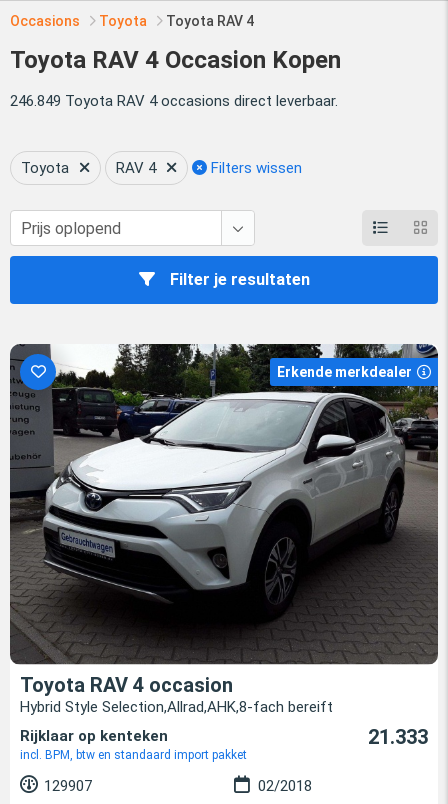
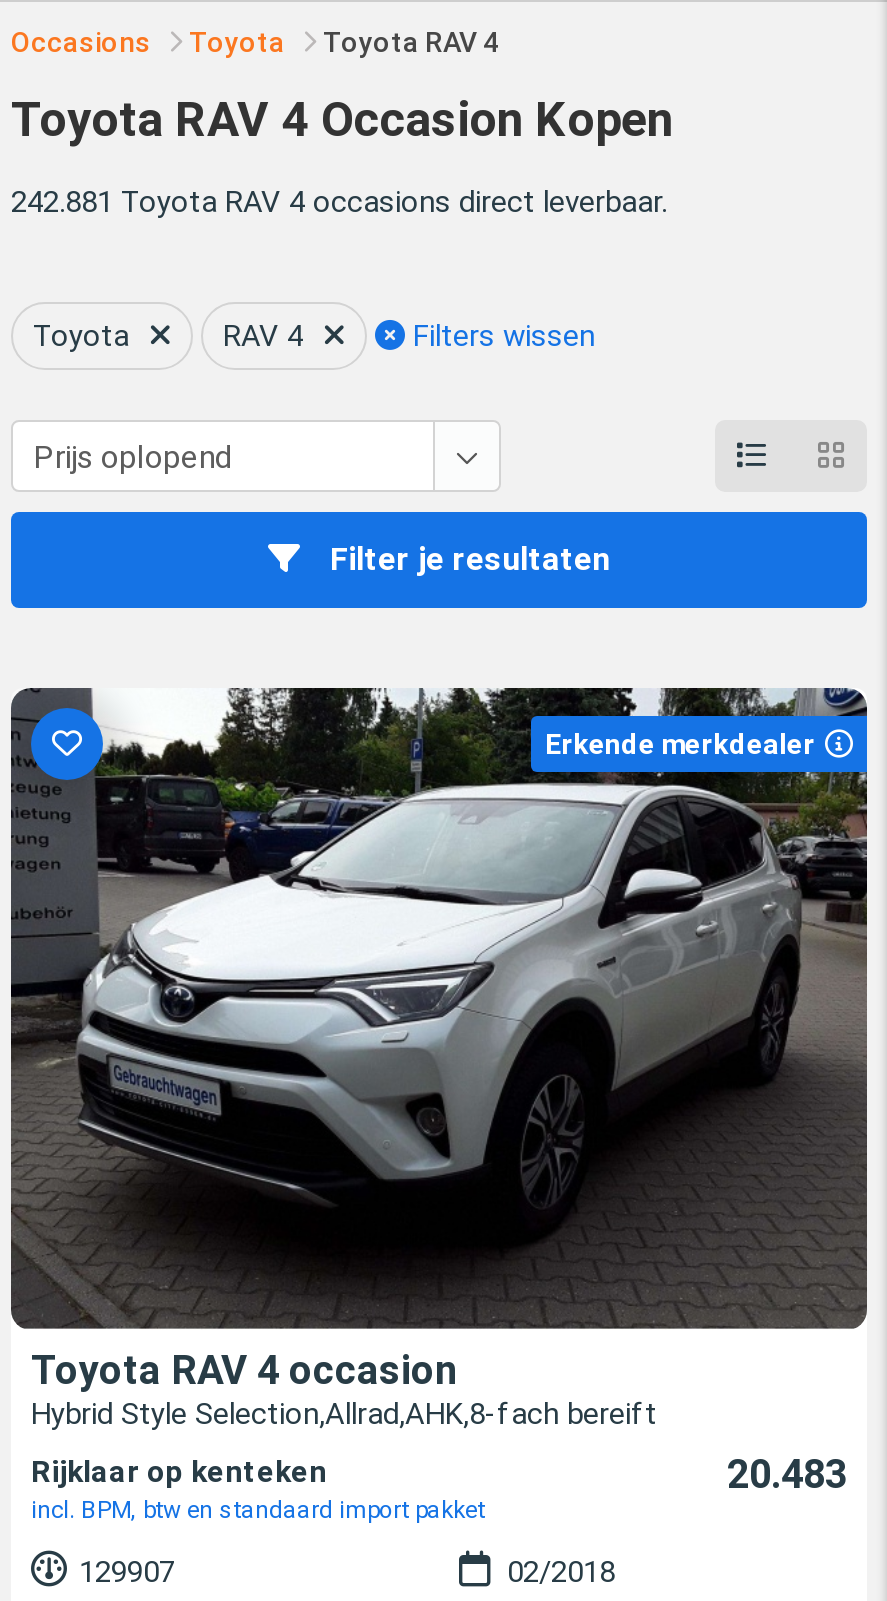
- 246.849 Toyota RAV 4 occasions direct leverbaar.
+ 242.881 Toyota RAV 4 occasions direct leverbaar.

- 21.333
+ 20.483
